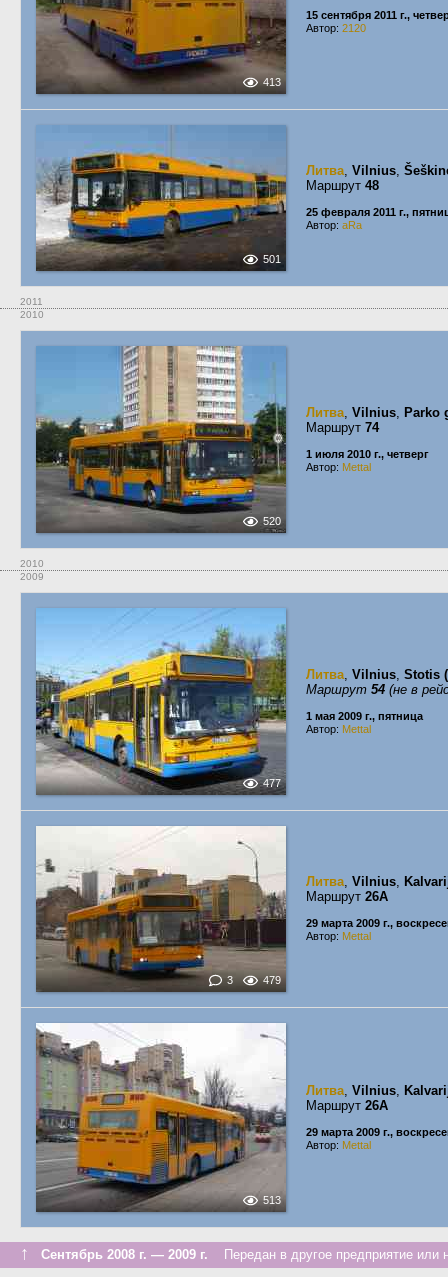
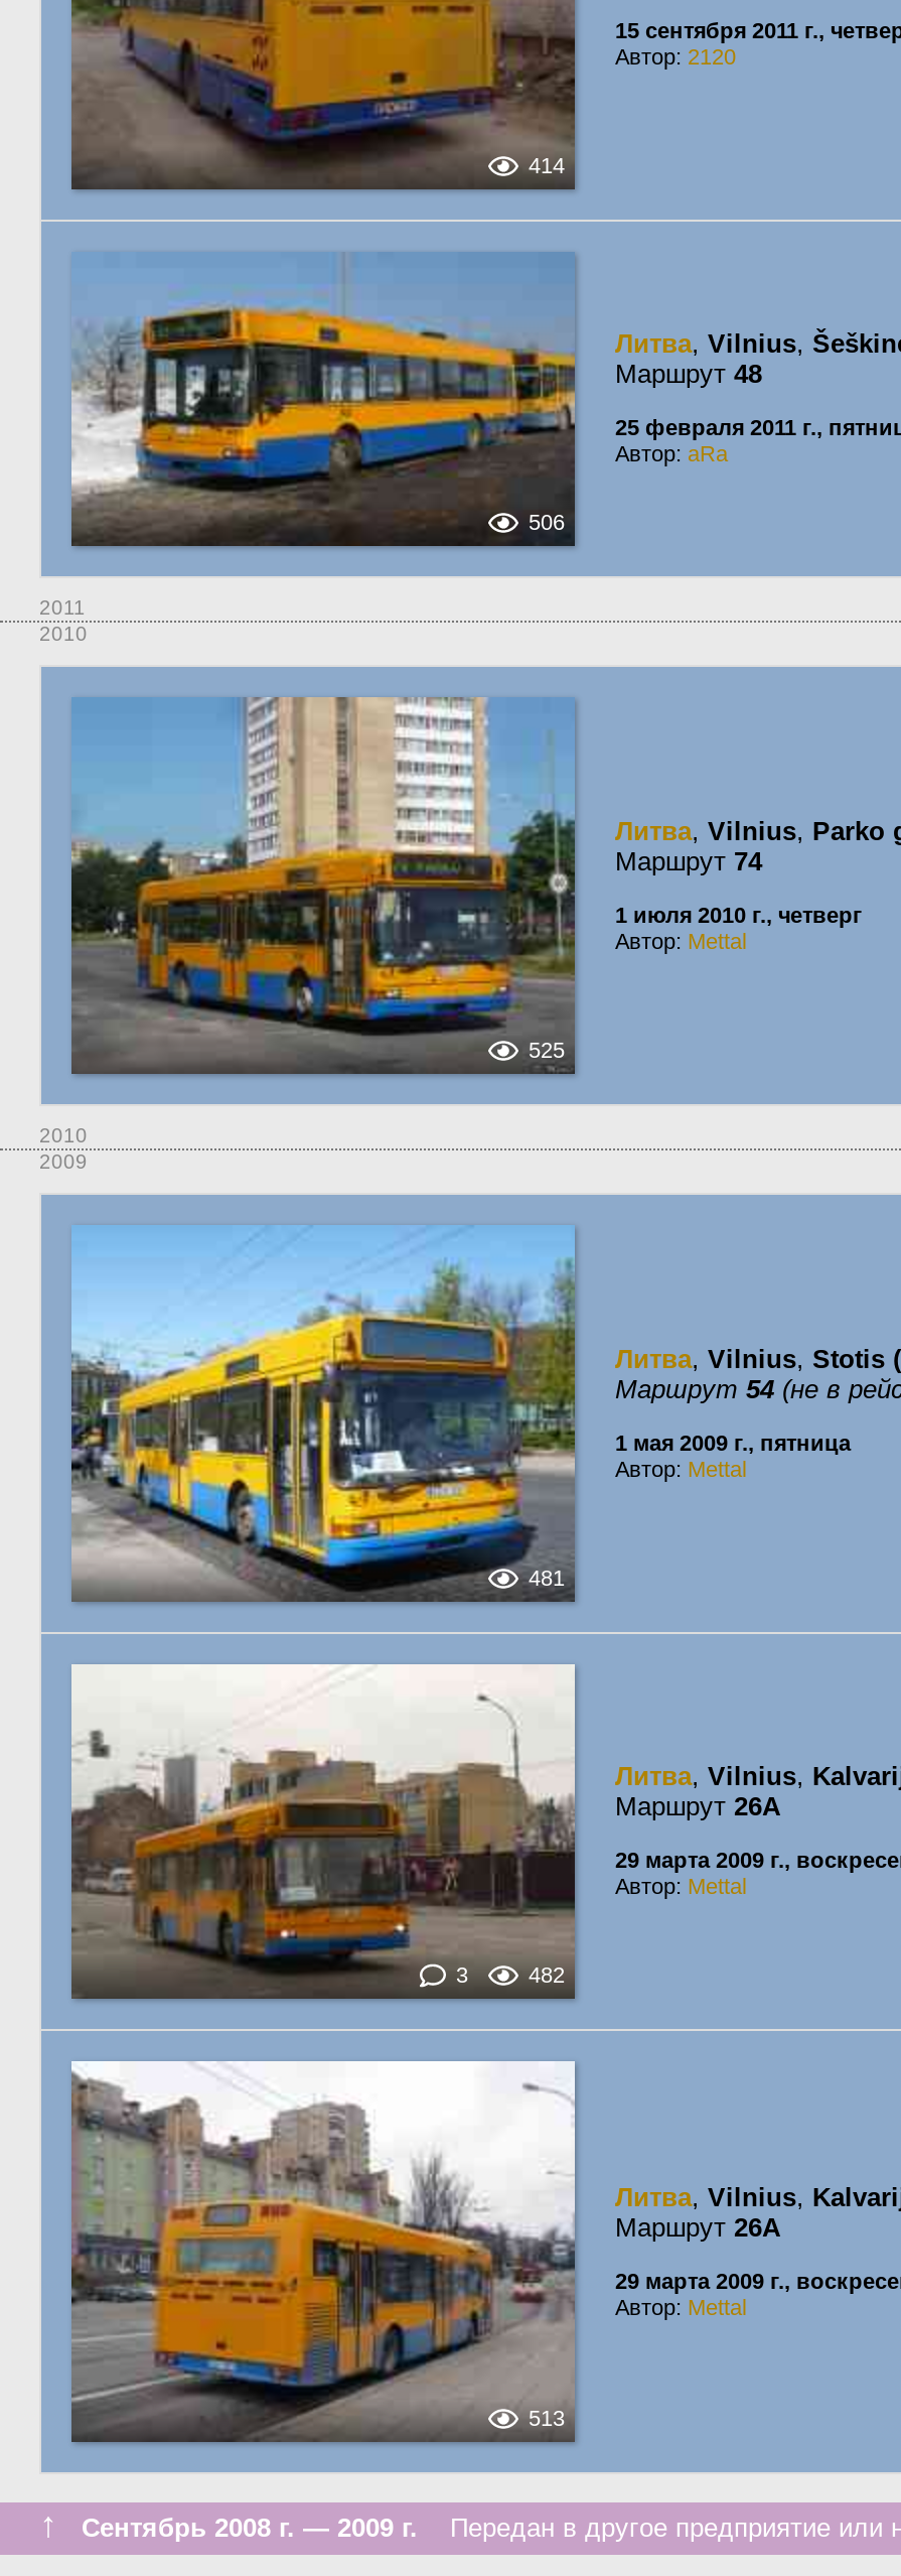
- 413
+ 414

- 501
+ 506

- 520
+ 525

- 477
+ 481

- 479
+ 482
